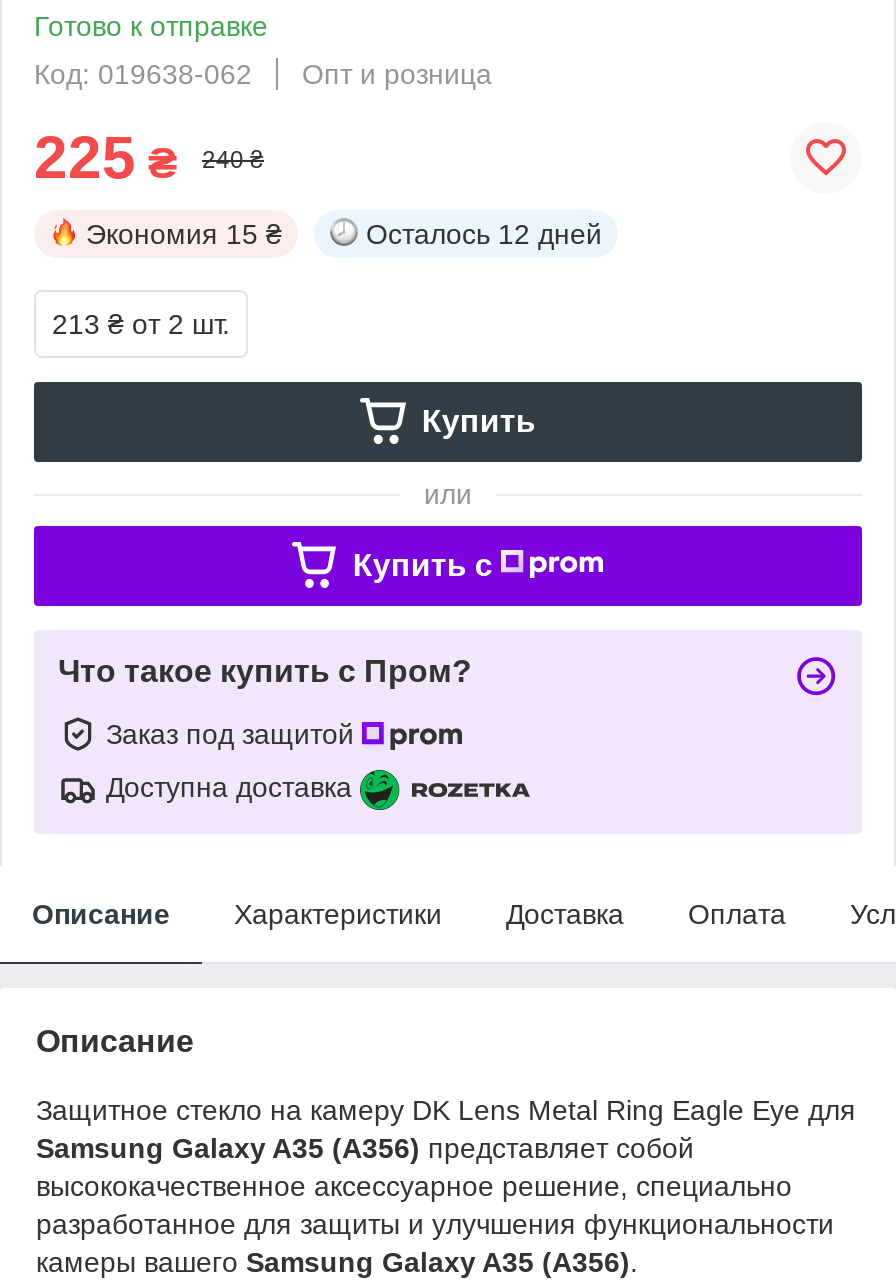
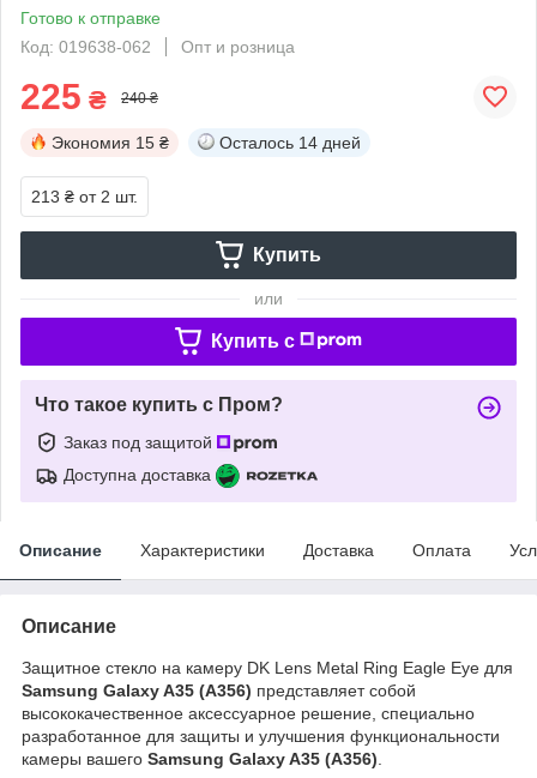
- Осталось 12 дней
+ Осталось 14 дней
